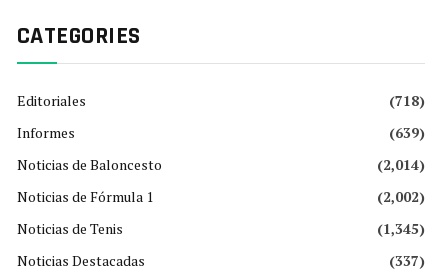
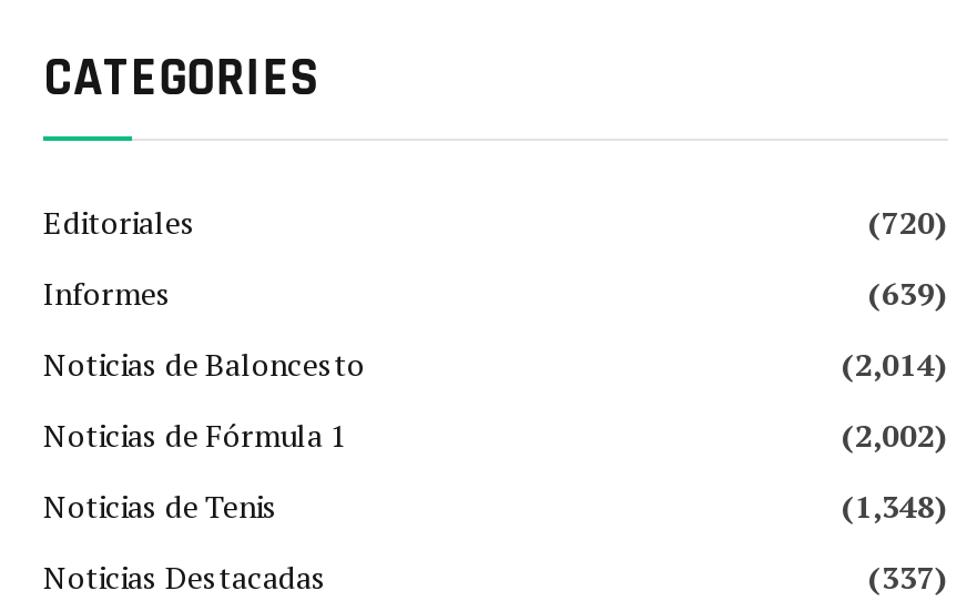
- (718)
+ (720)

- (1,345)
+ (1,348)
